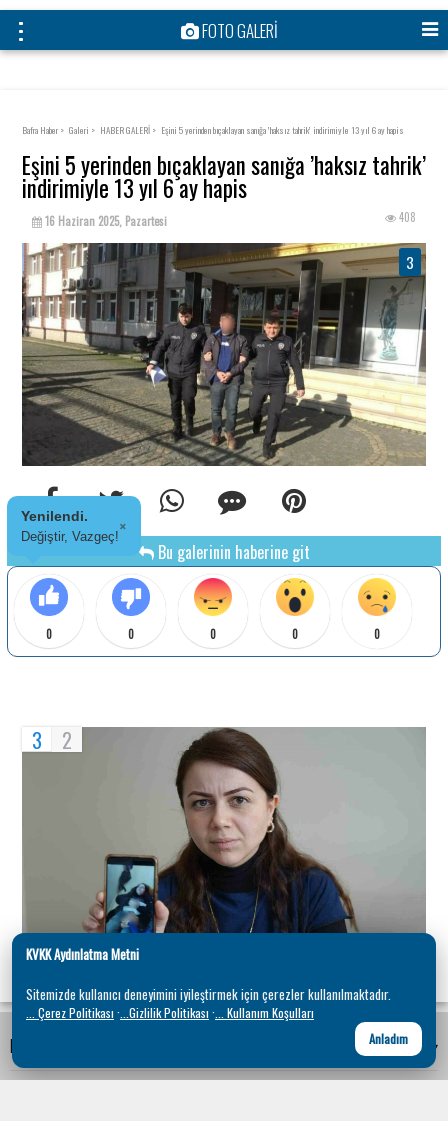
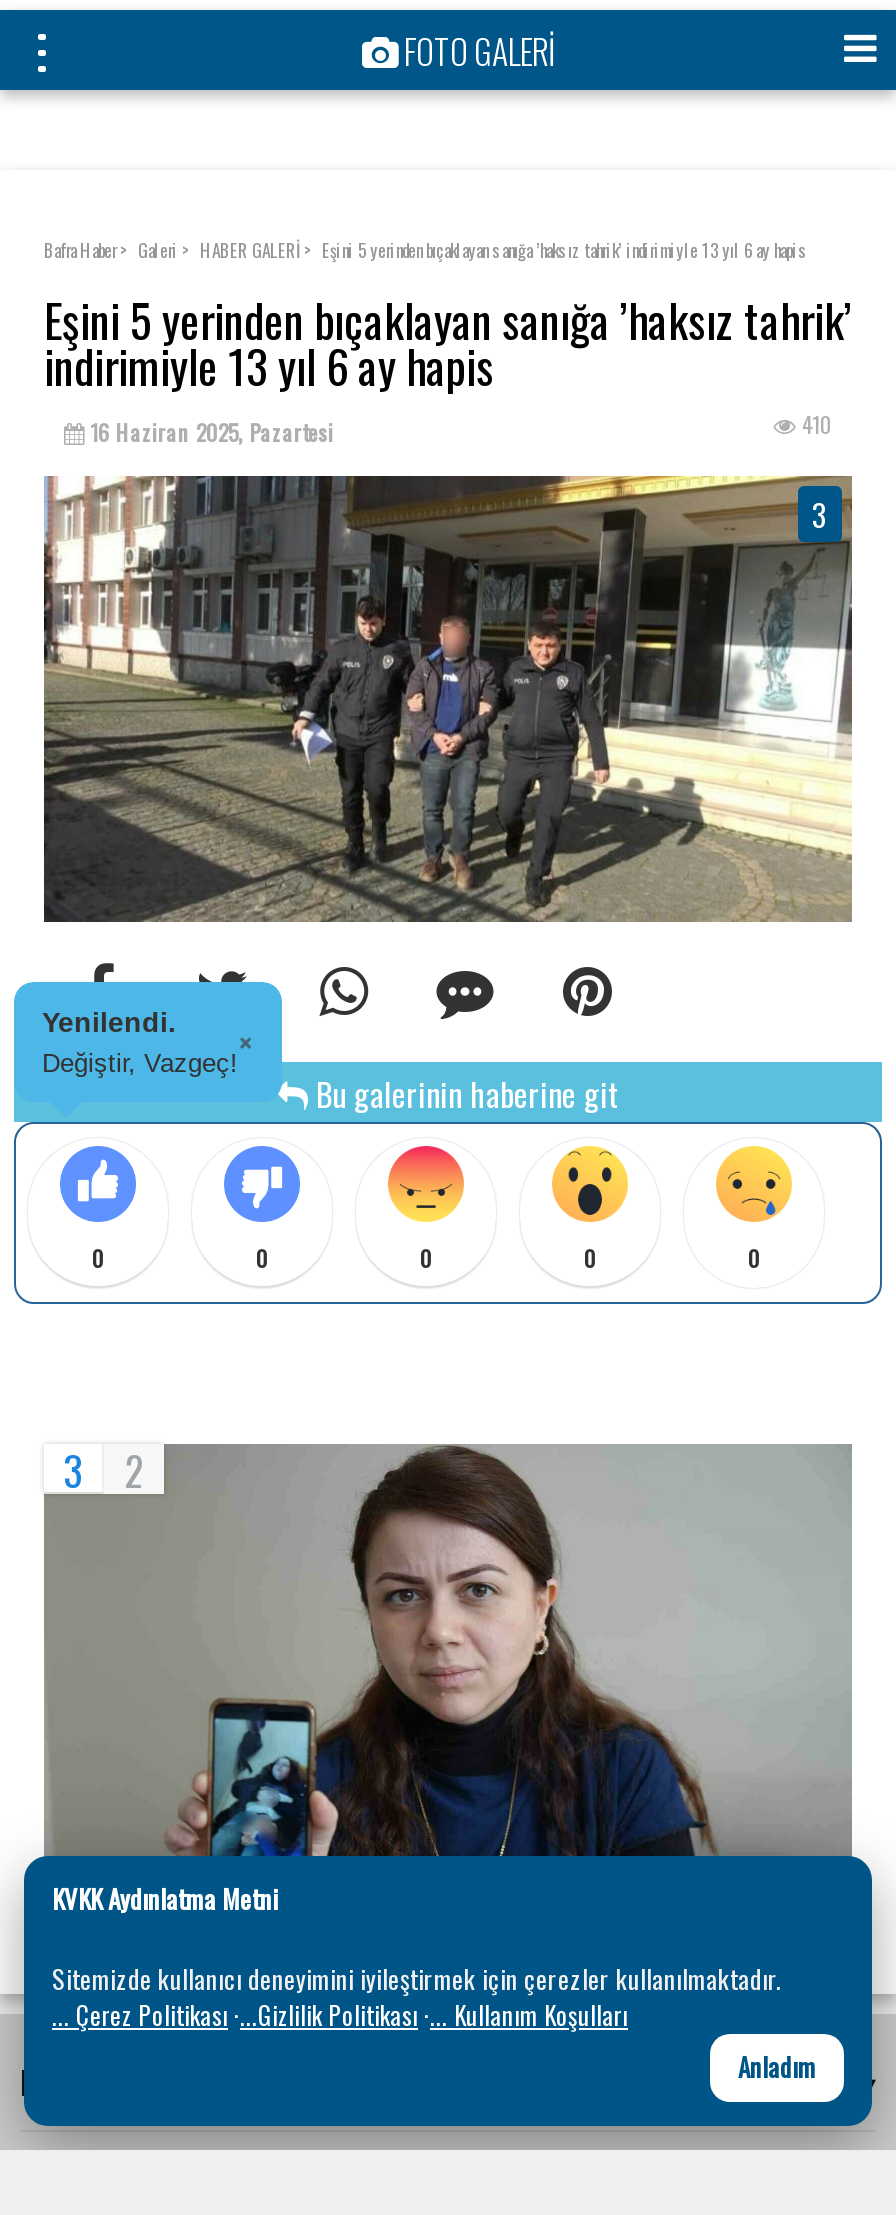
- 408
+ 410
